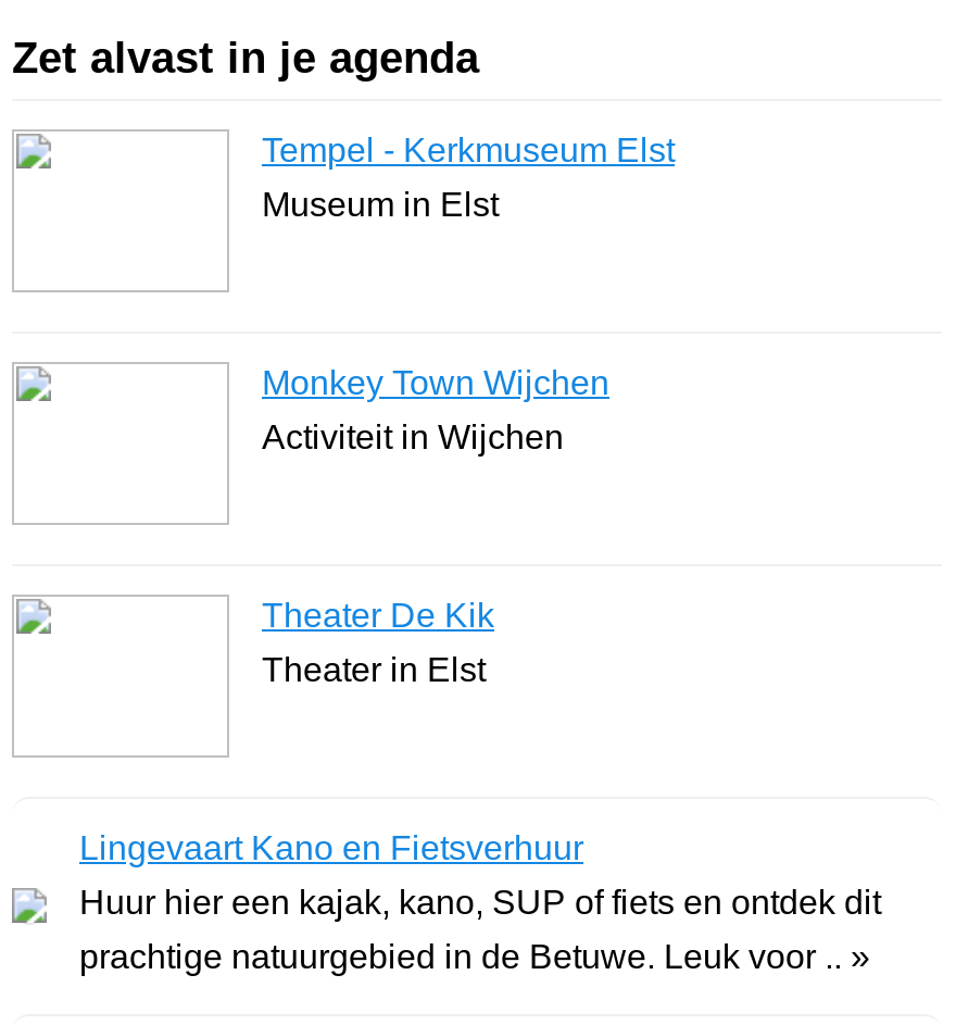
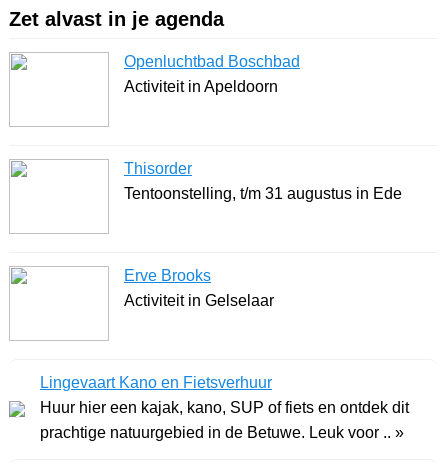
- Tempel - Kerkmuseum Elst
+ Openluchtbad Boschbad

- Museum in Elst
+ Activiteit in Apeldoorn

- Monkey Town Wijchen
+ Thisorder

- Activiteit in Wijchen
+ Tentoonstelling, t/m 31 augustus in Ede

- Theater De Kik
+ Erve Brooks

- Theater in Elst
+ Activiteit in Gelselaar
